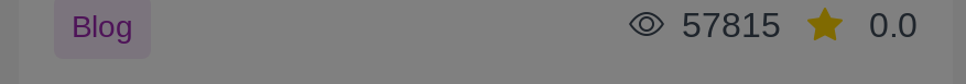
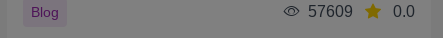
- 57815
+ 57609
